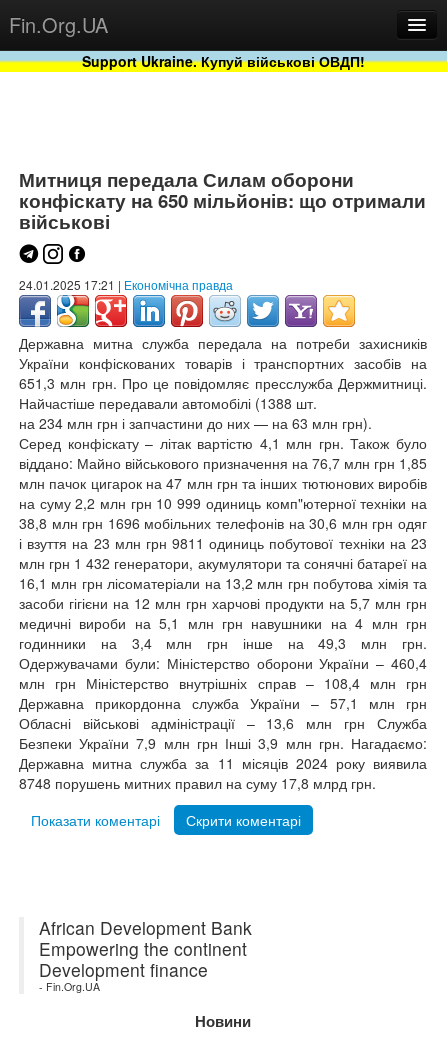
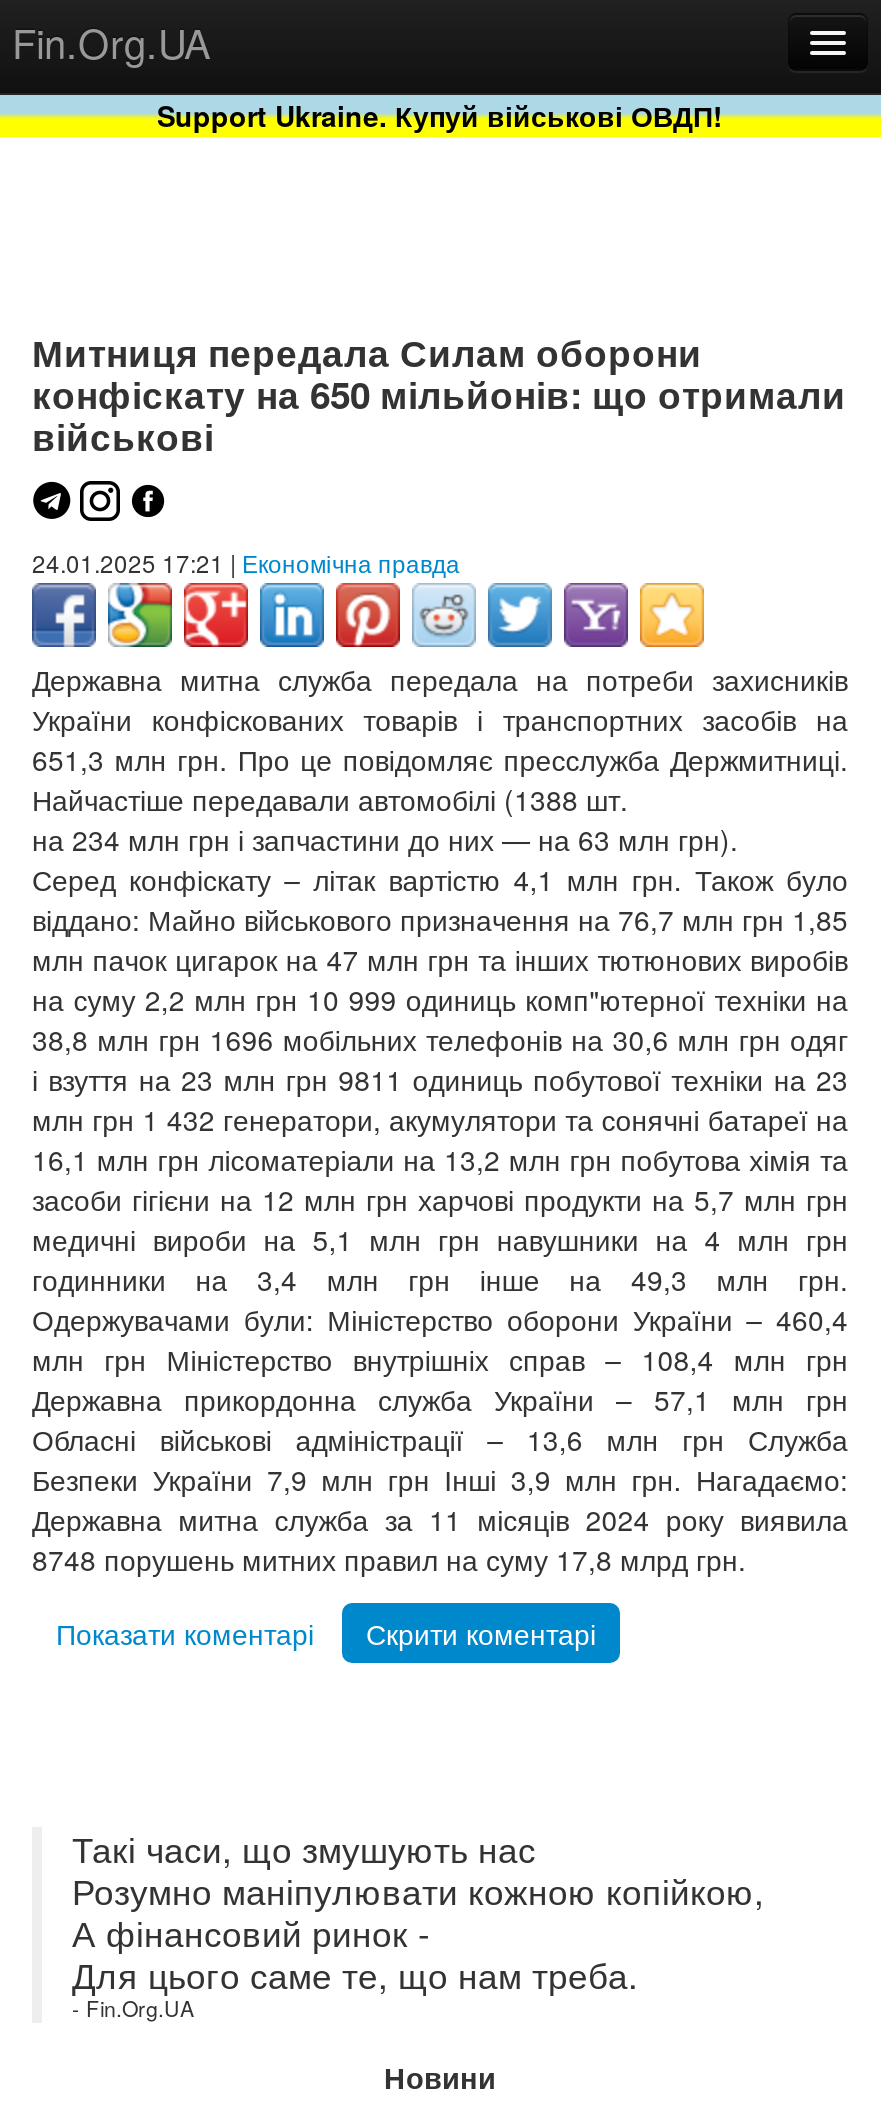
- African Development Bank
- Empowering the continent
- Development finance
+ Такі часи, що змушують нас
+ Розумно маніпулювати кожною копійкою,
+ А фінансовий ринок -
+ Для цього саме те, що нам треба.
